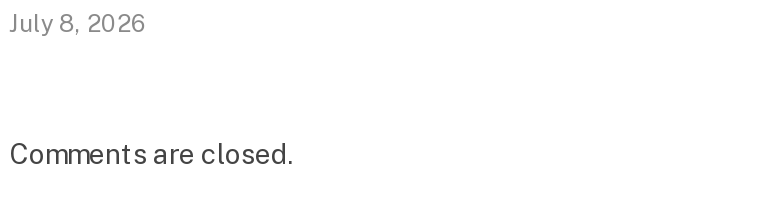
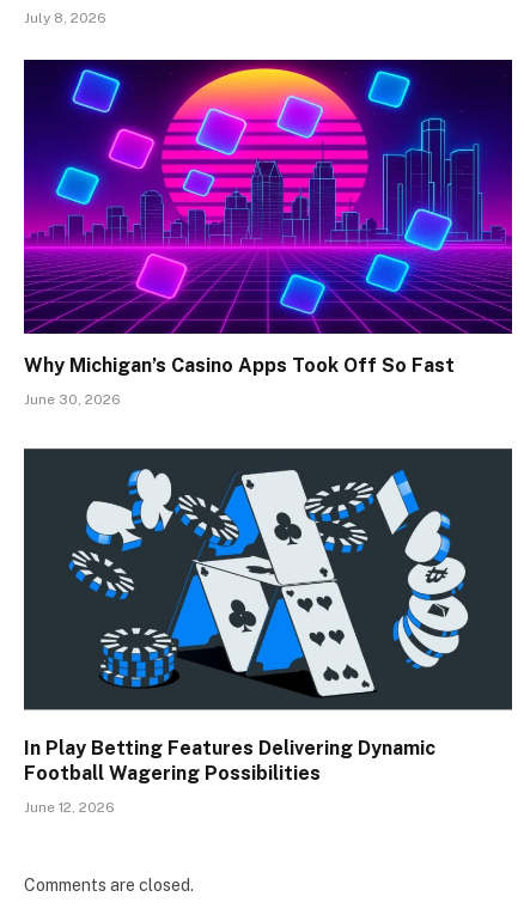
+ [image]
+ Why Michigan’s Casino Apps Took Off So Fast
+ June 30, 2026

+ [image]
+ In Play Betting Features Delivering Dynamic
+ Football Wagering Possibilities
+ June 12, 2026
